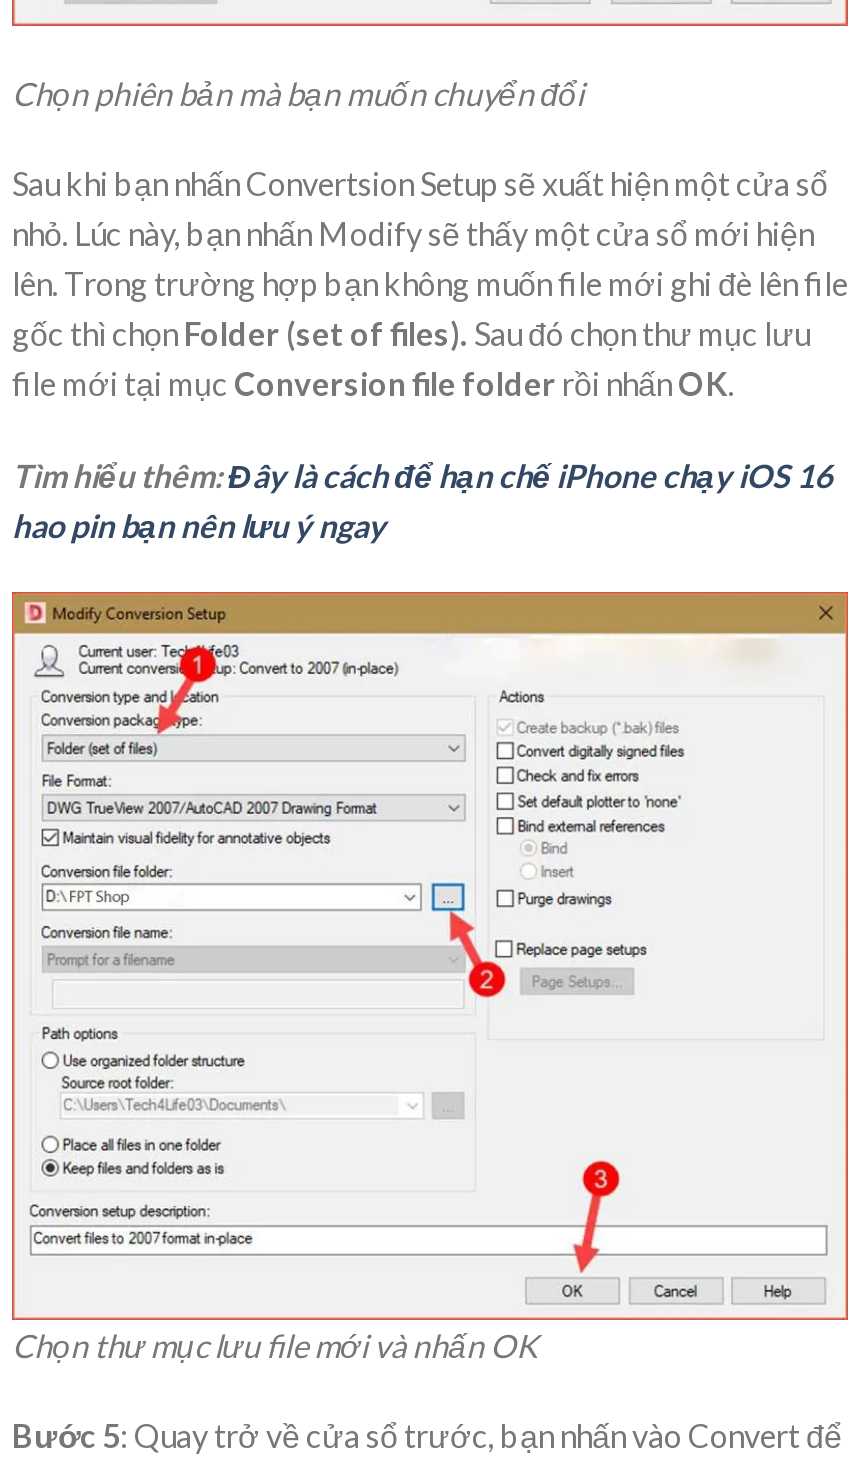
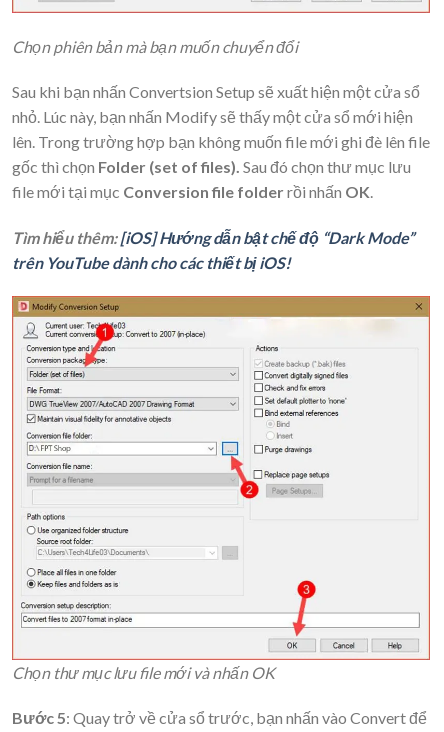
- Tìm hiểu thêm:Đây là cách để hạn chế iPhone chạy iOS 16
- hao pin bạn nên lưu ý ngay
+ Tìm hiểu thêm:[iOS] Hướng dẫn bật chế độ “Dark Mode”
+ trên YouTube dành cho các thiết bị iOS!
